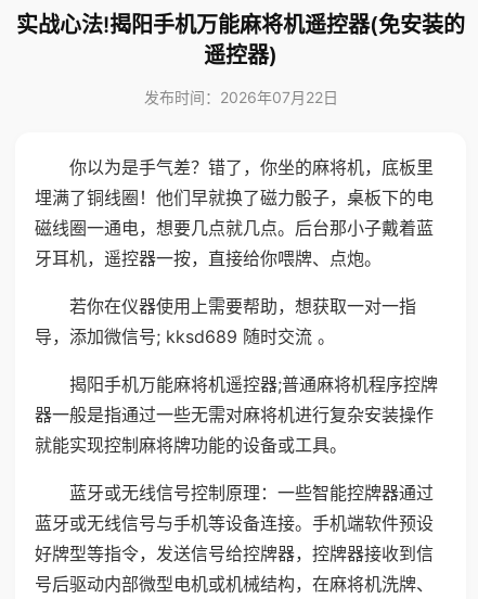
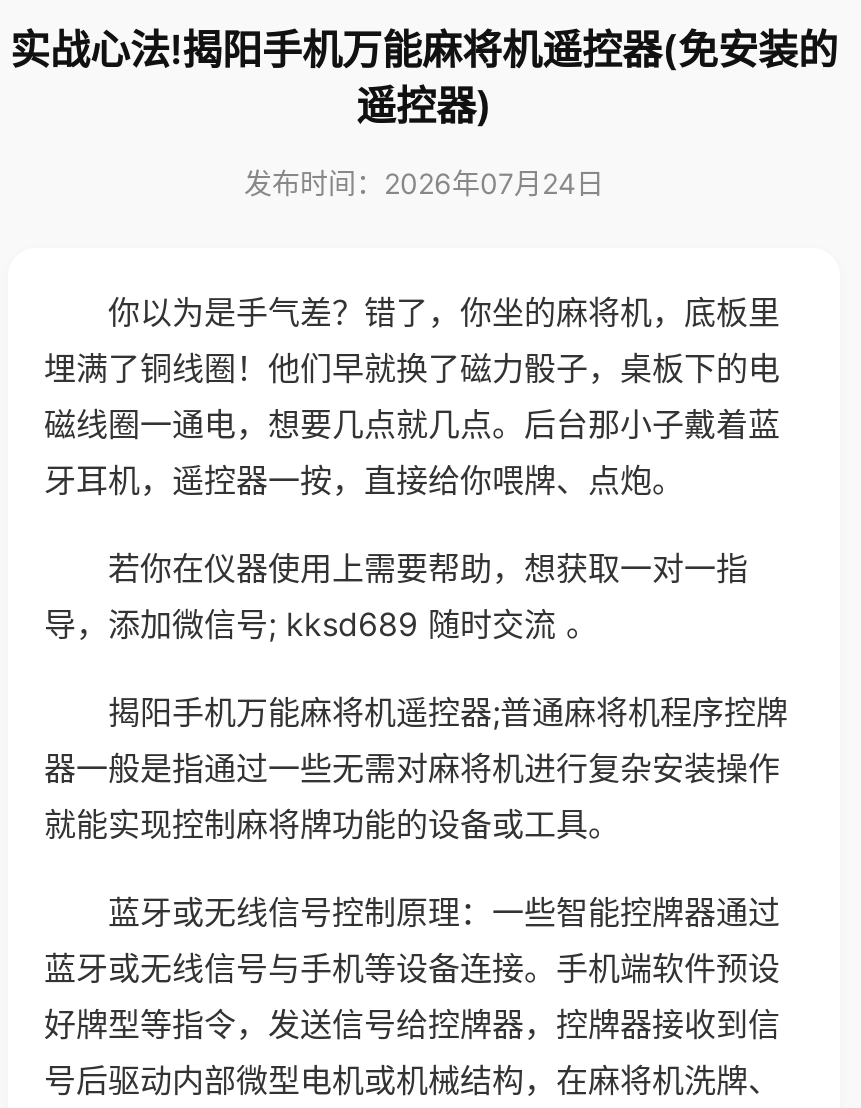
- 发布时间：2026年07月22日
+ 发布时间：2026年07月24日
